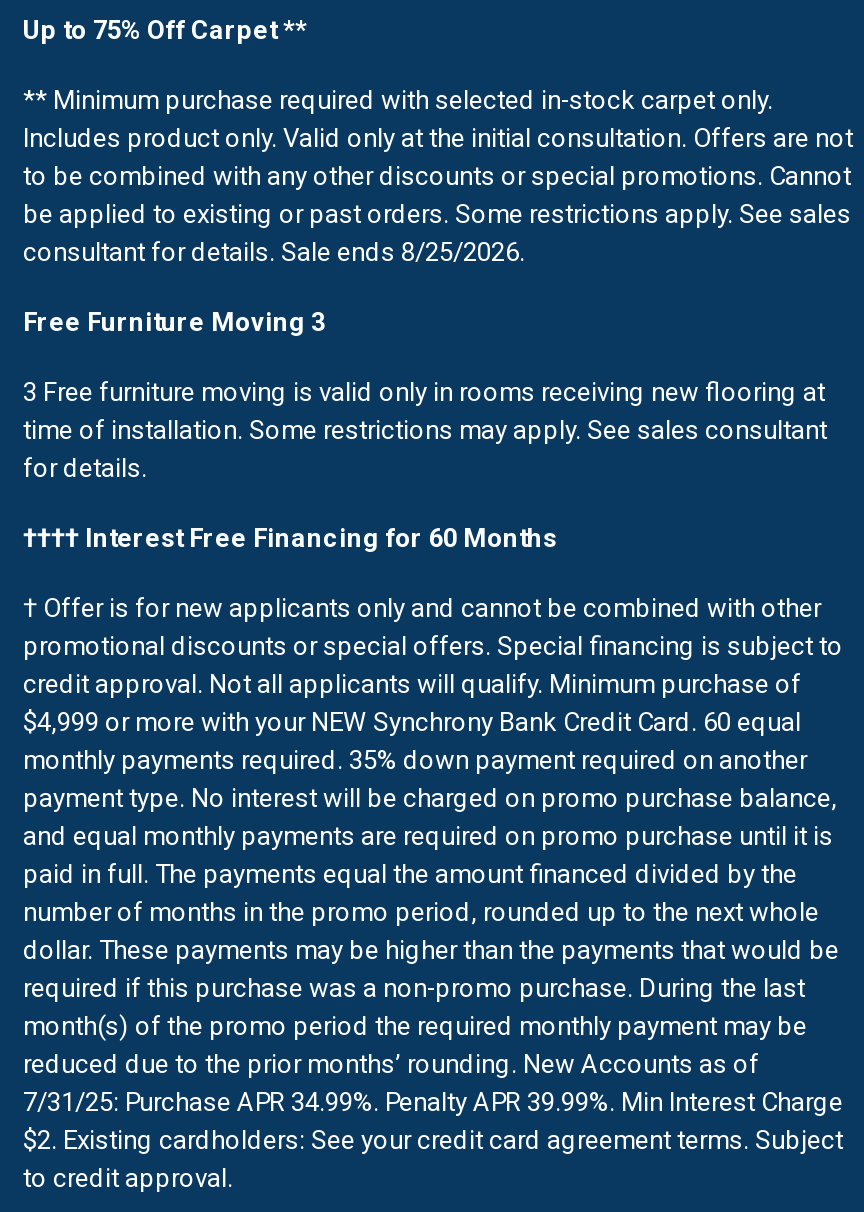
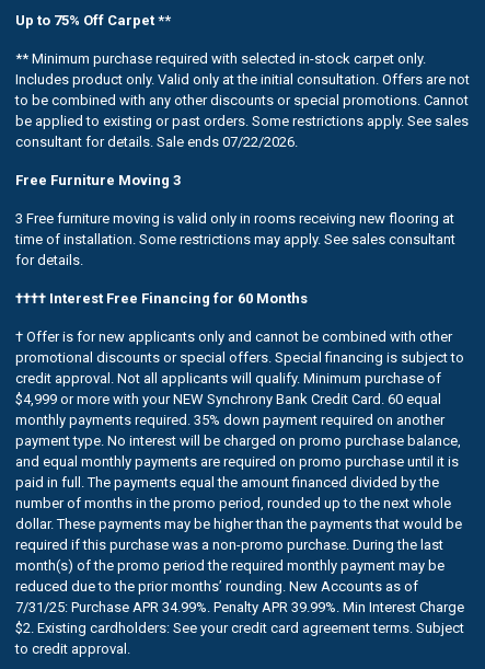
- consultant for details. Sale ends 8/25/2026.
+ consultant for details. Sale ends 07/22/2026.
